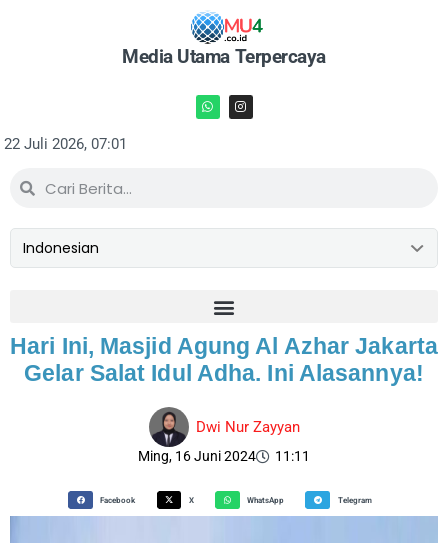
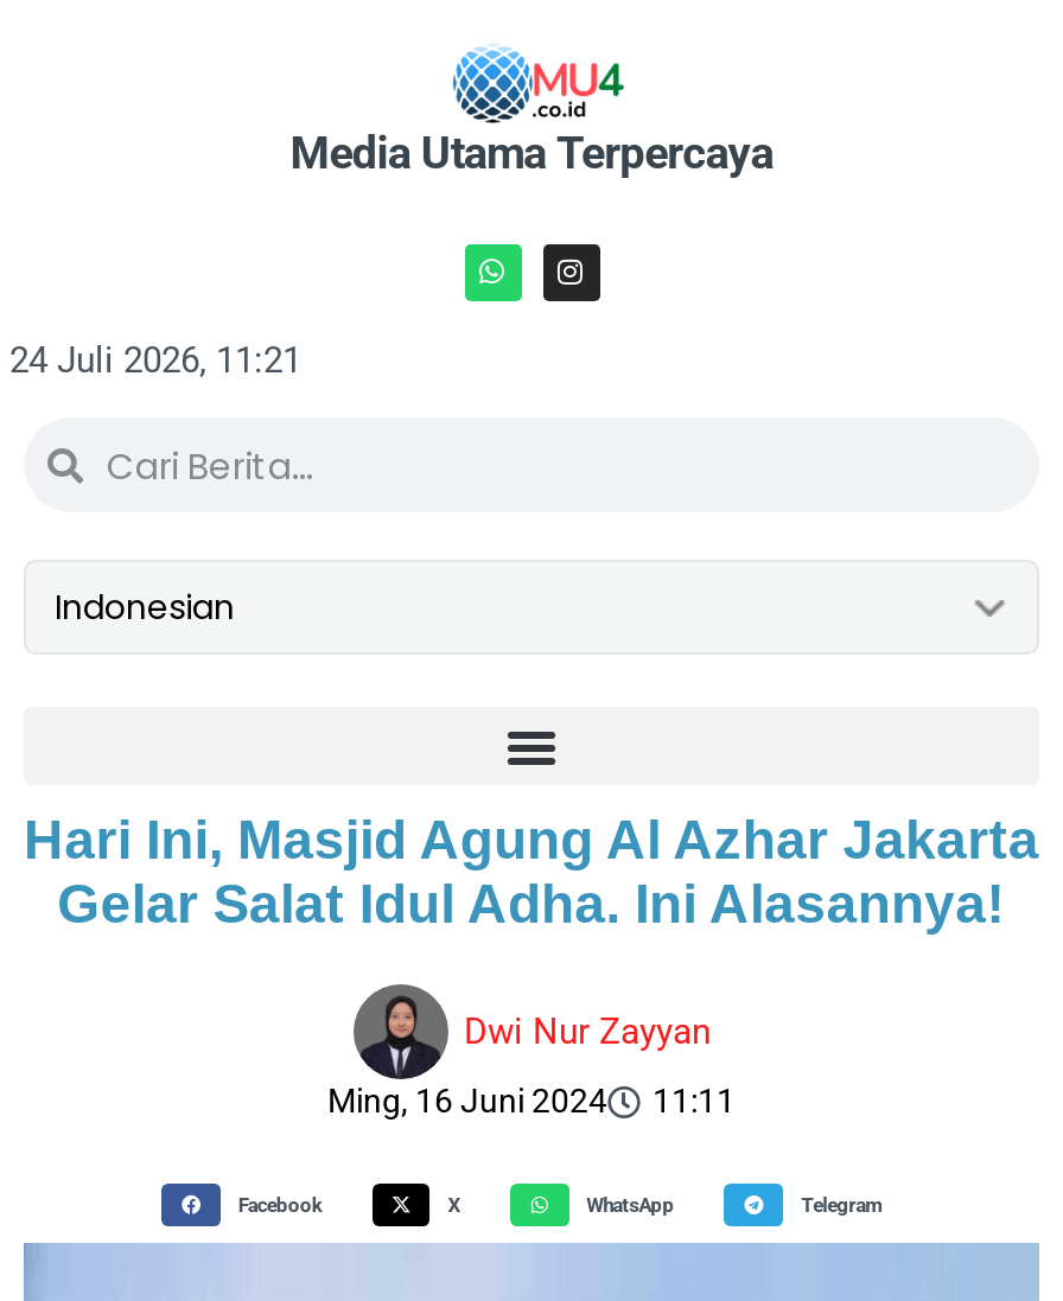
- 22 Juli 2026, 07:01
+ 24 Juli 2026, 11:21
